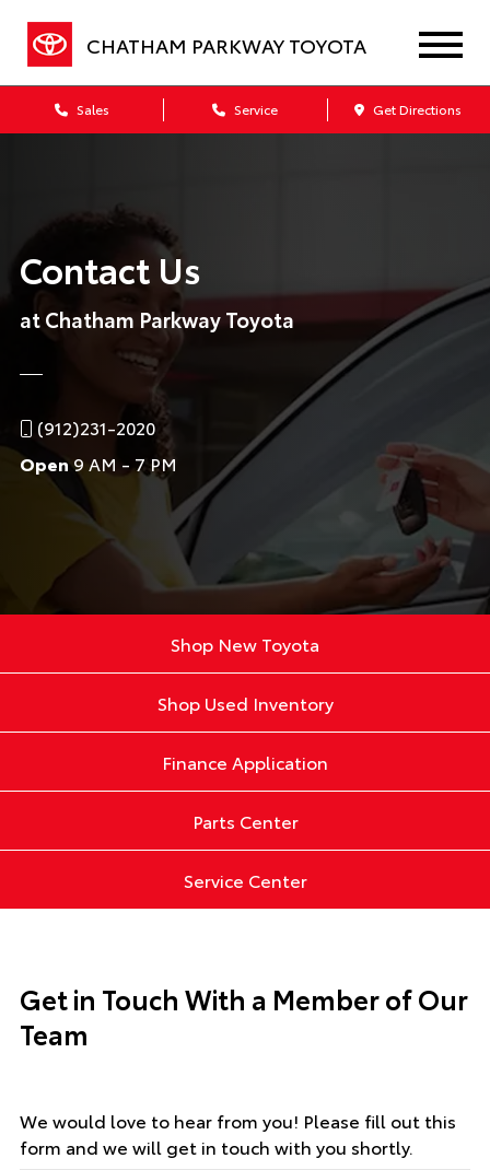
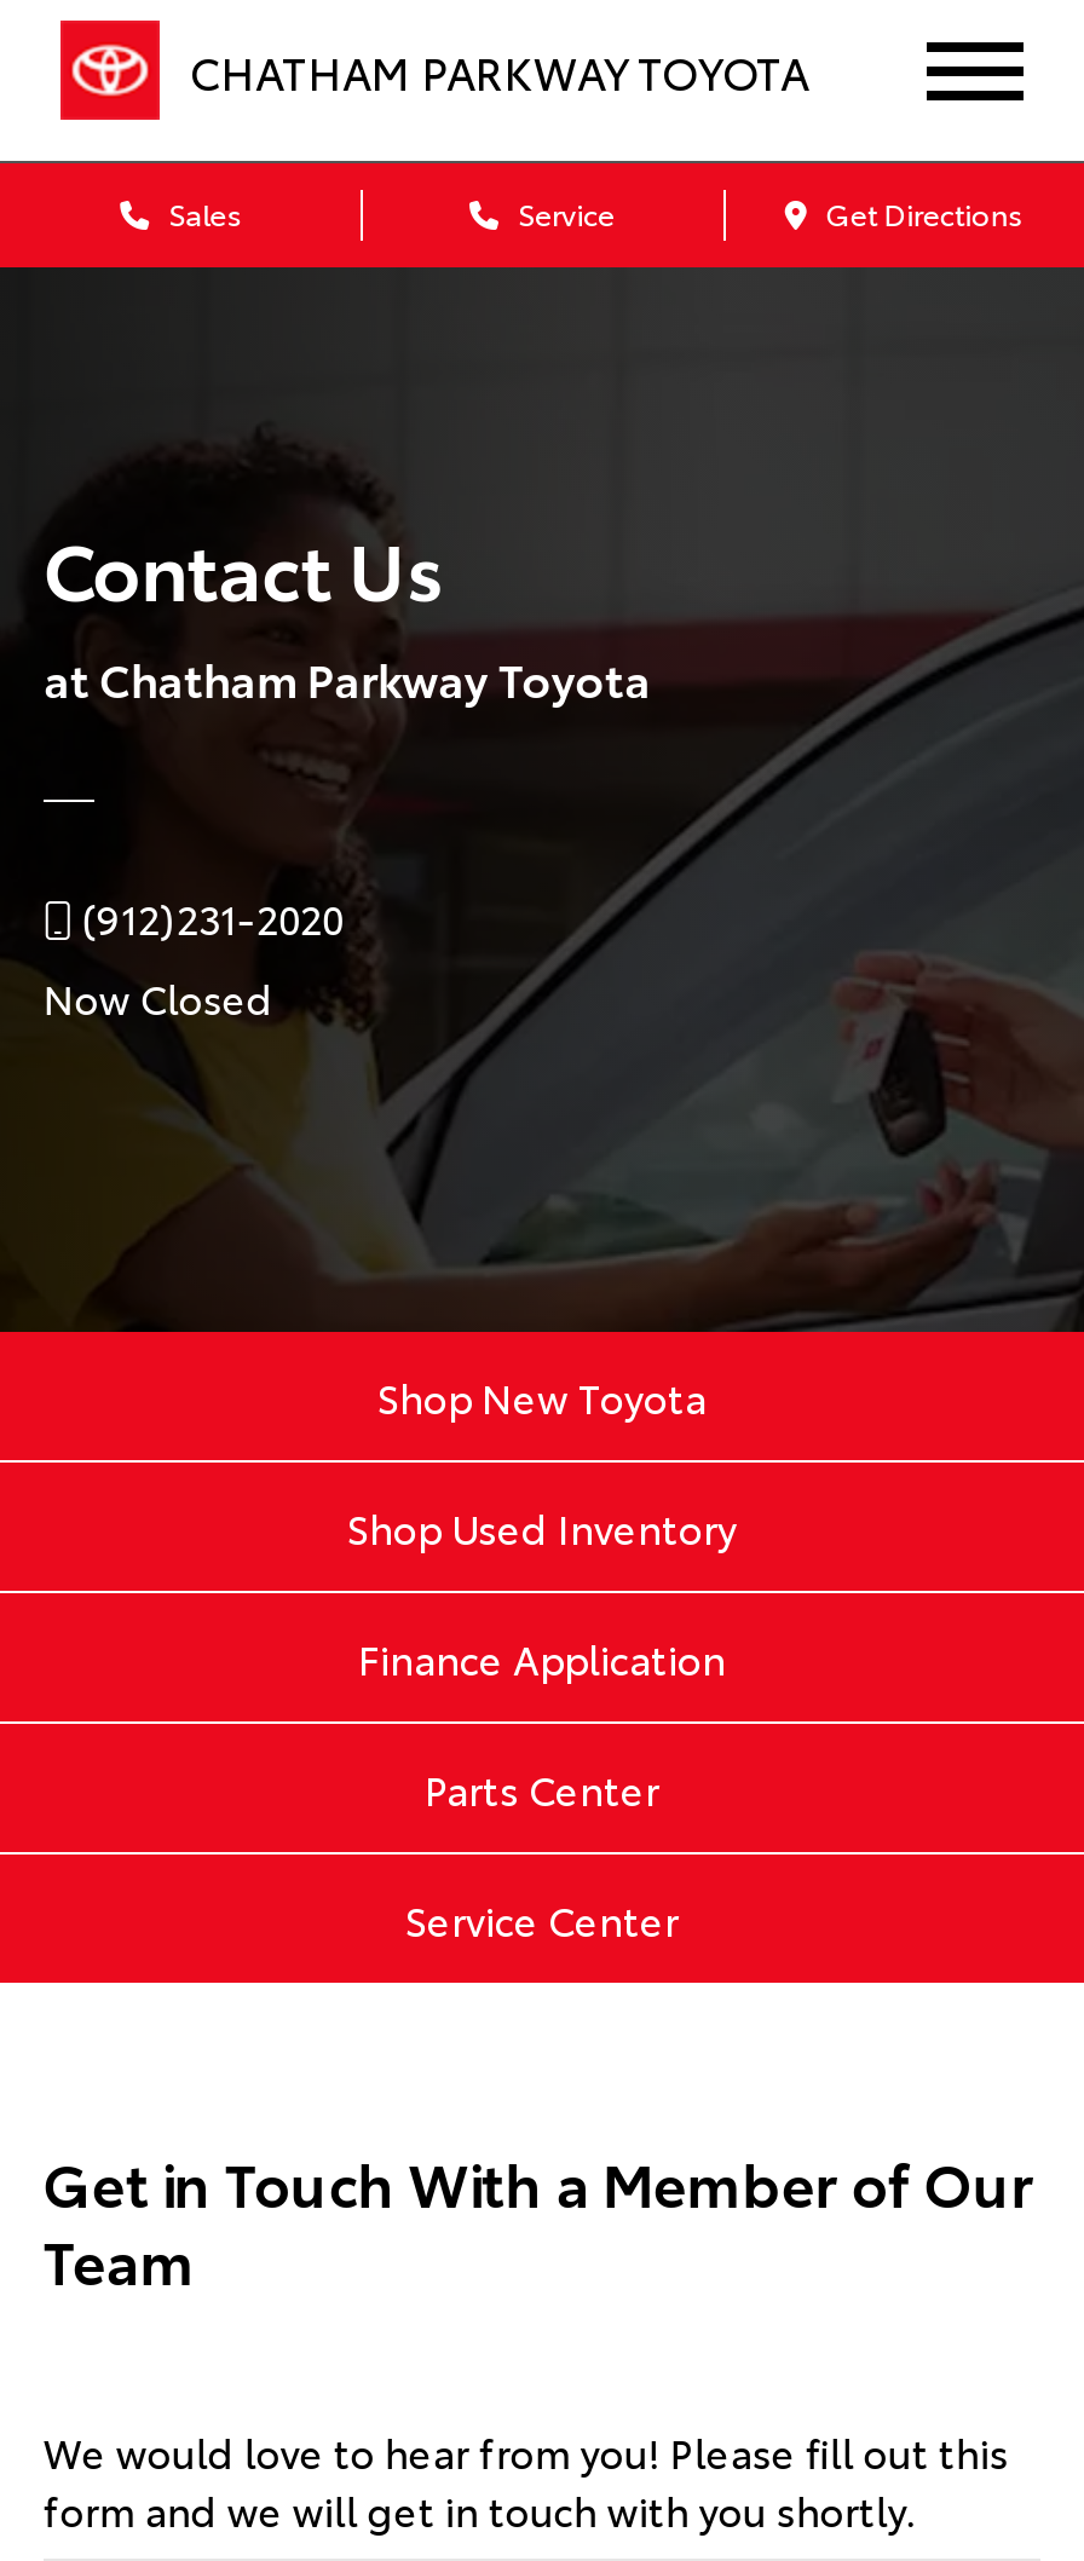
- Open 9 AM - 7 PM
+ Now Closed
